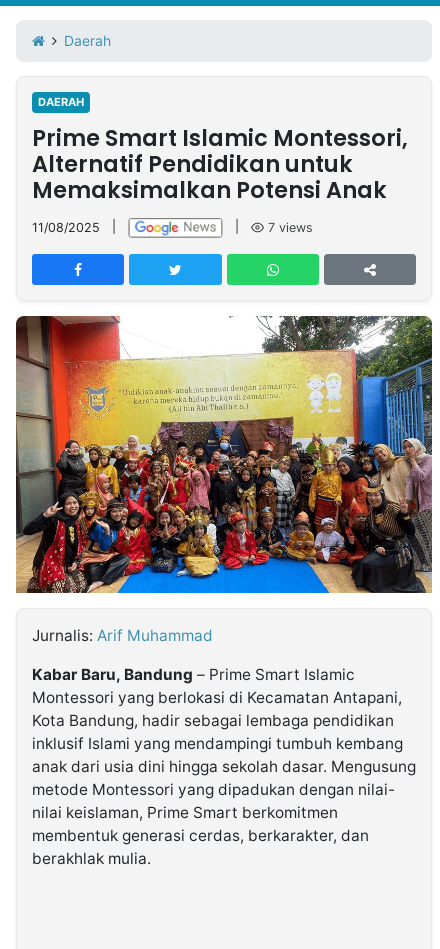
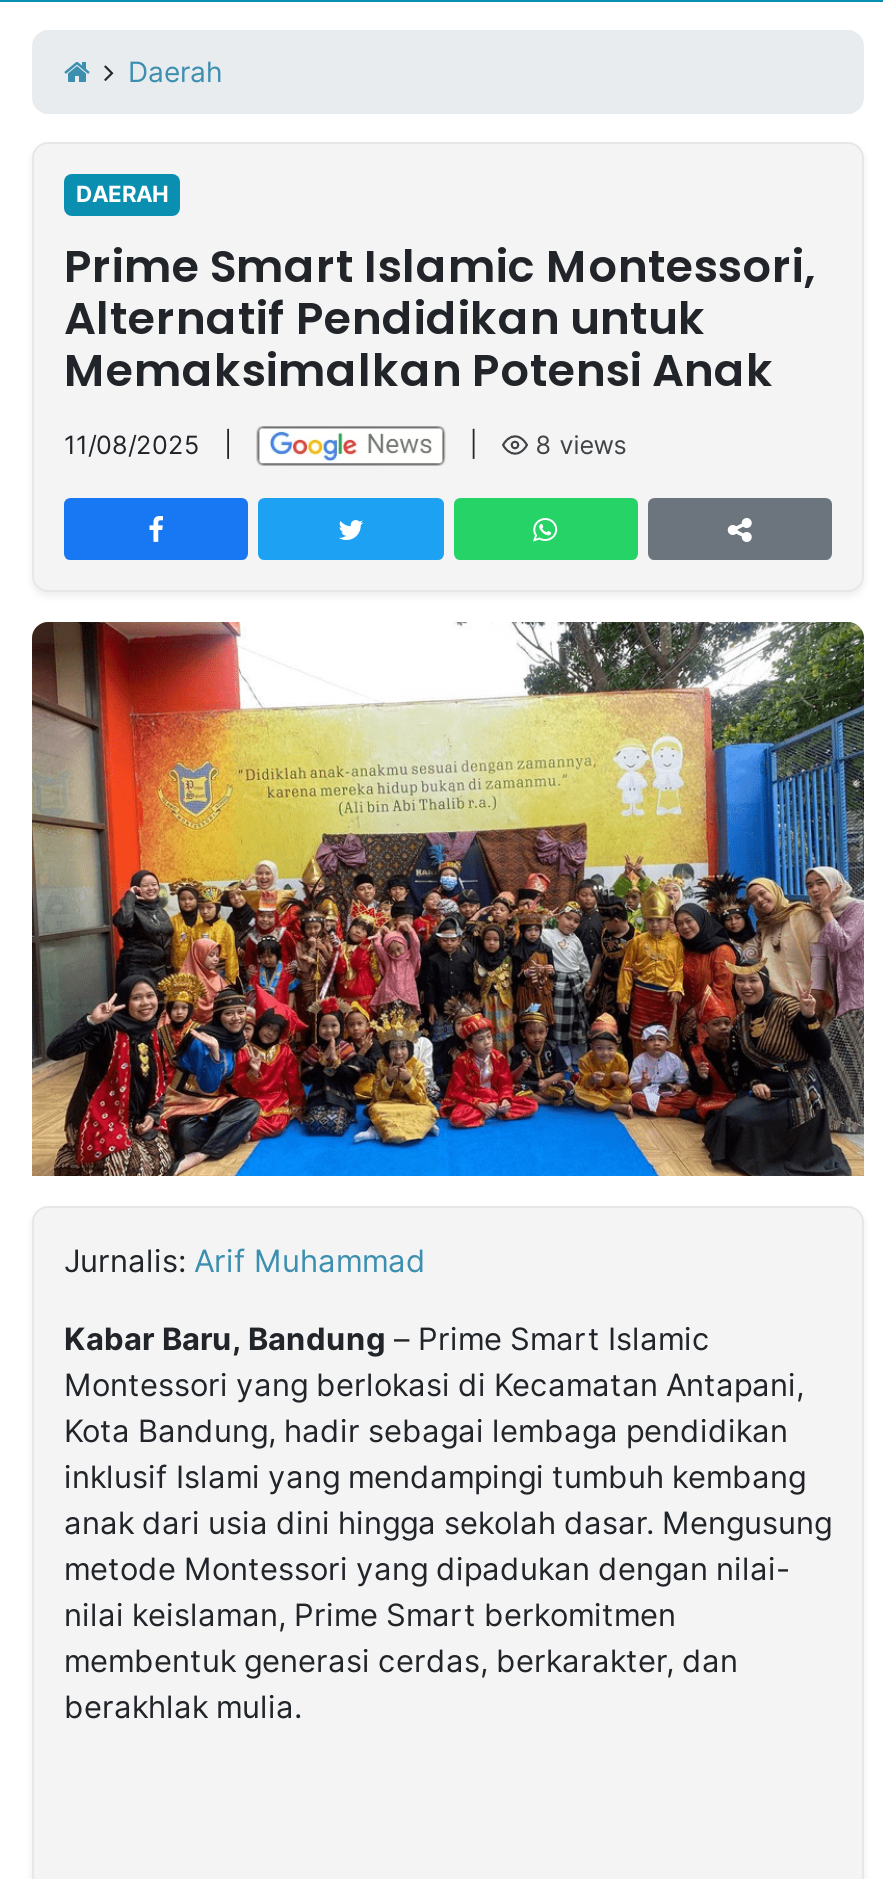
- 7 views
+ 8 views
